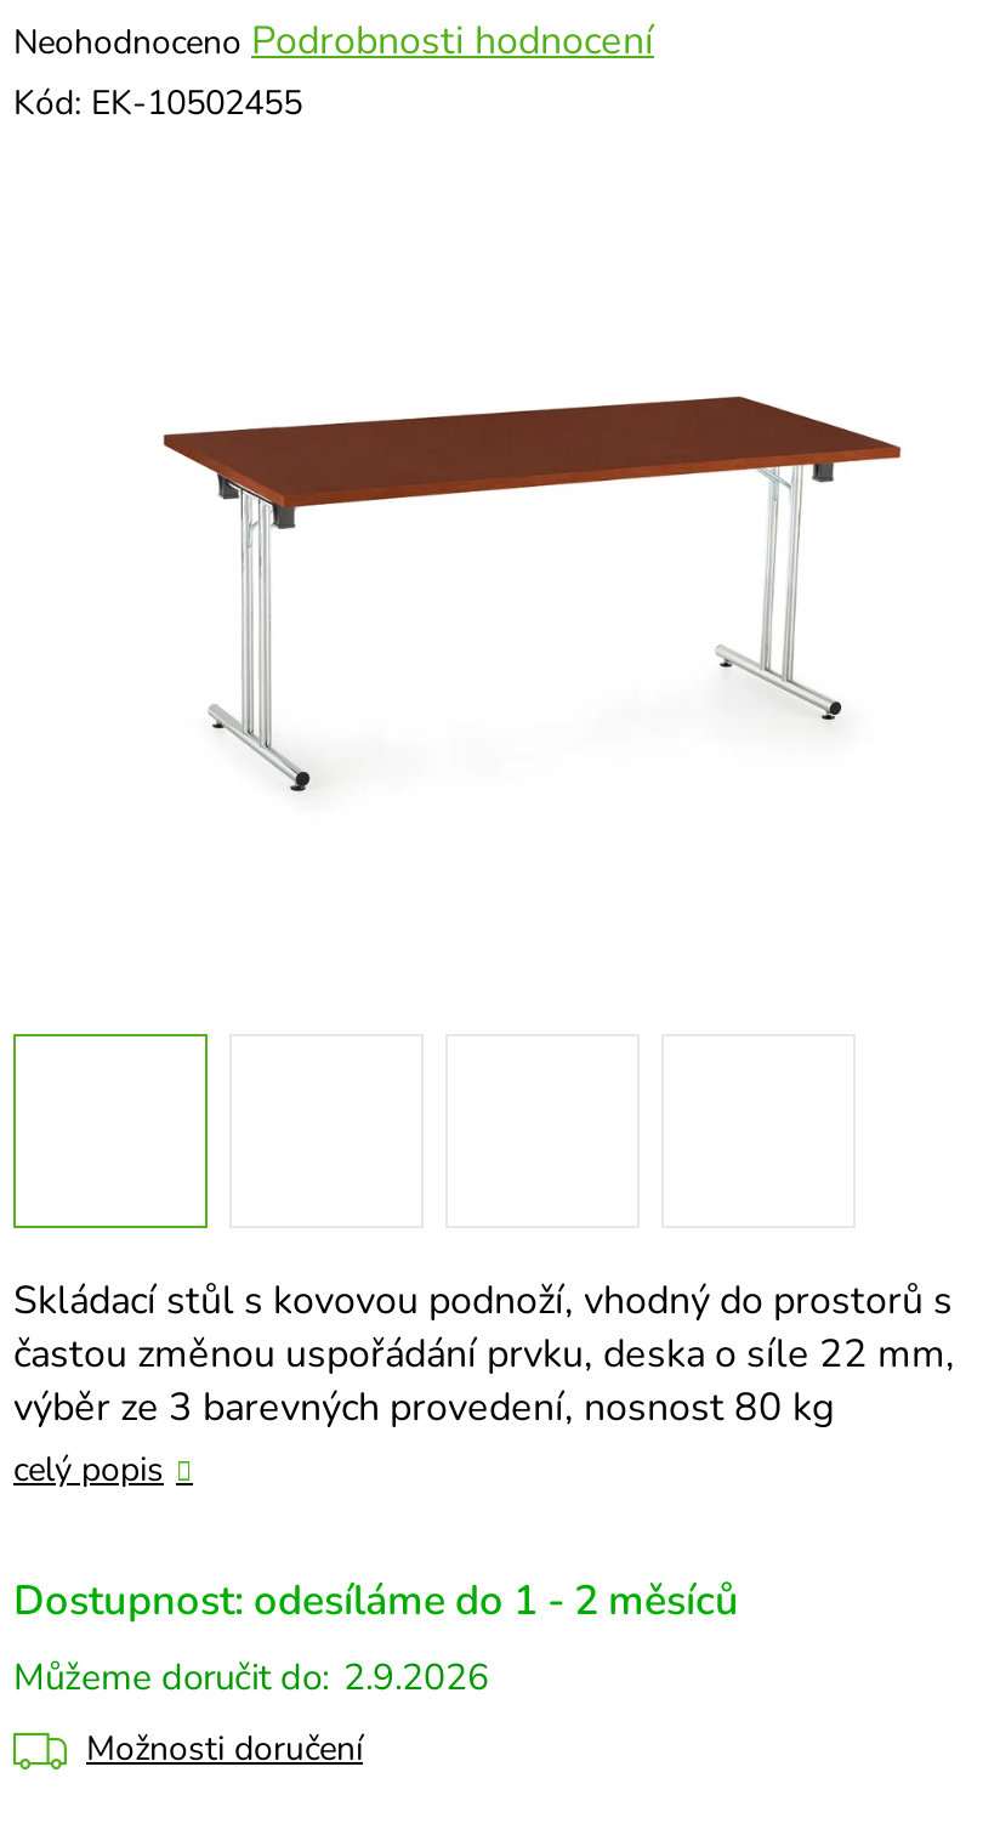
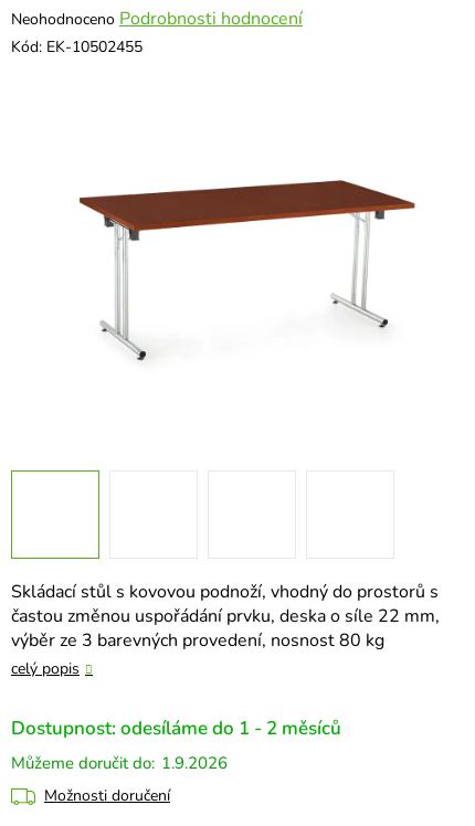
- 2.9.2026
+ 1.9.2026
